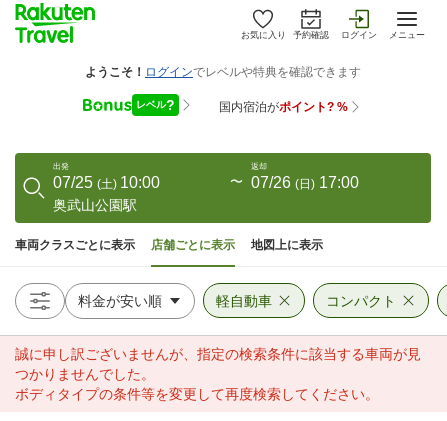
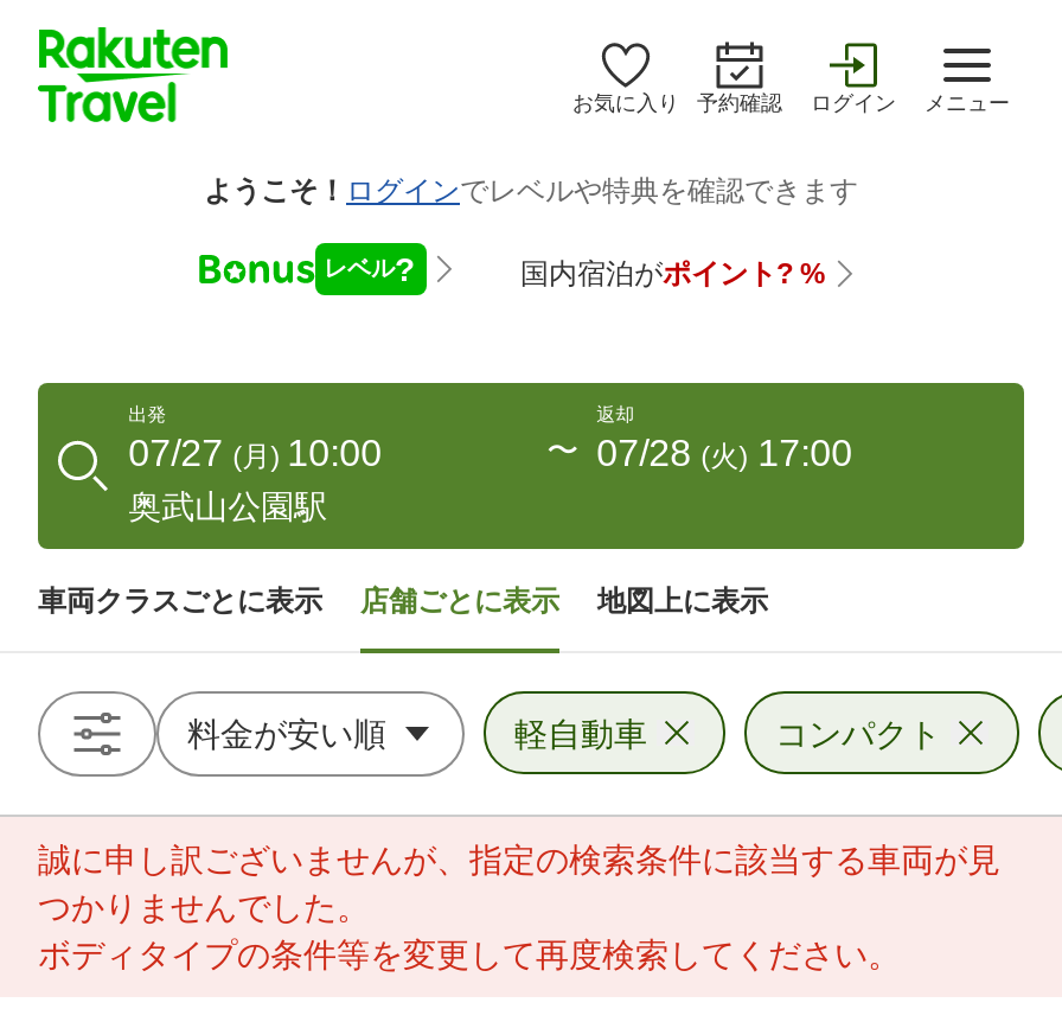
- 07/25 (土) 10:00
+ 07/27 (月) 10:00

- 07/26 (日) 17:00
+ 07/28 (火) 17:00
